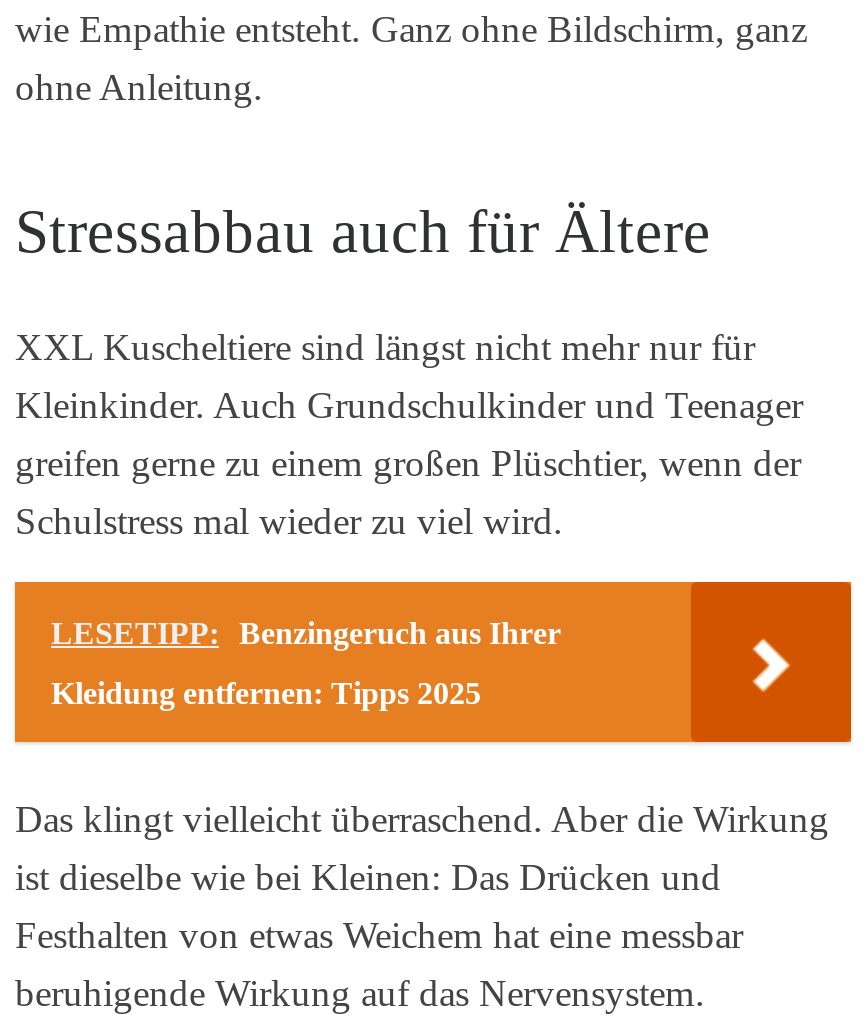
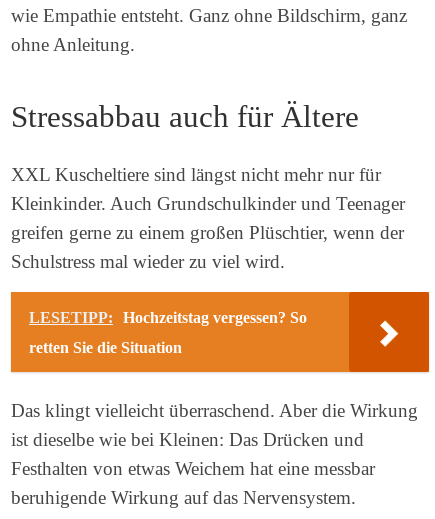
- LESETIPP: Benzingeruch aus Ihrer
+ LESETIPP: Hochzeitstag vergessen? So

- Kleidung entfernen: Tipps 2025
+ retten Sie die Situation
